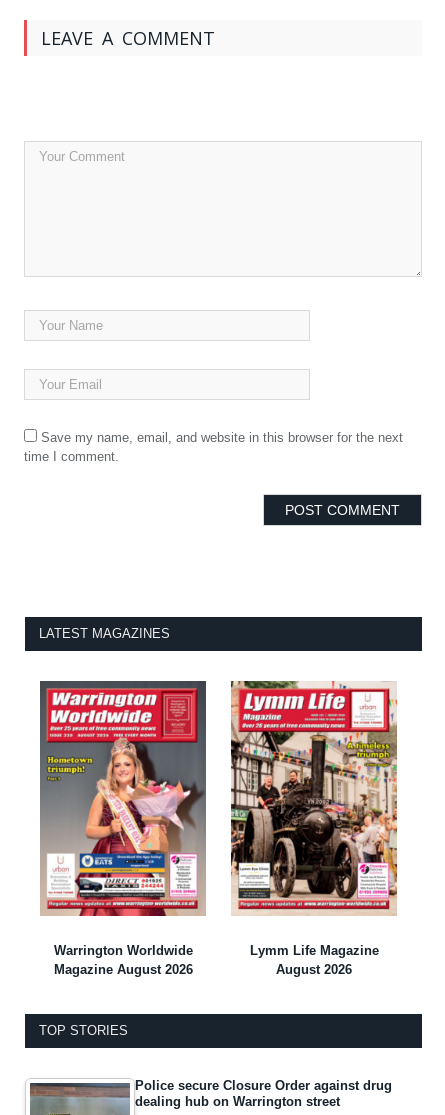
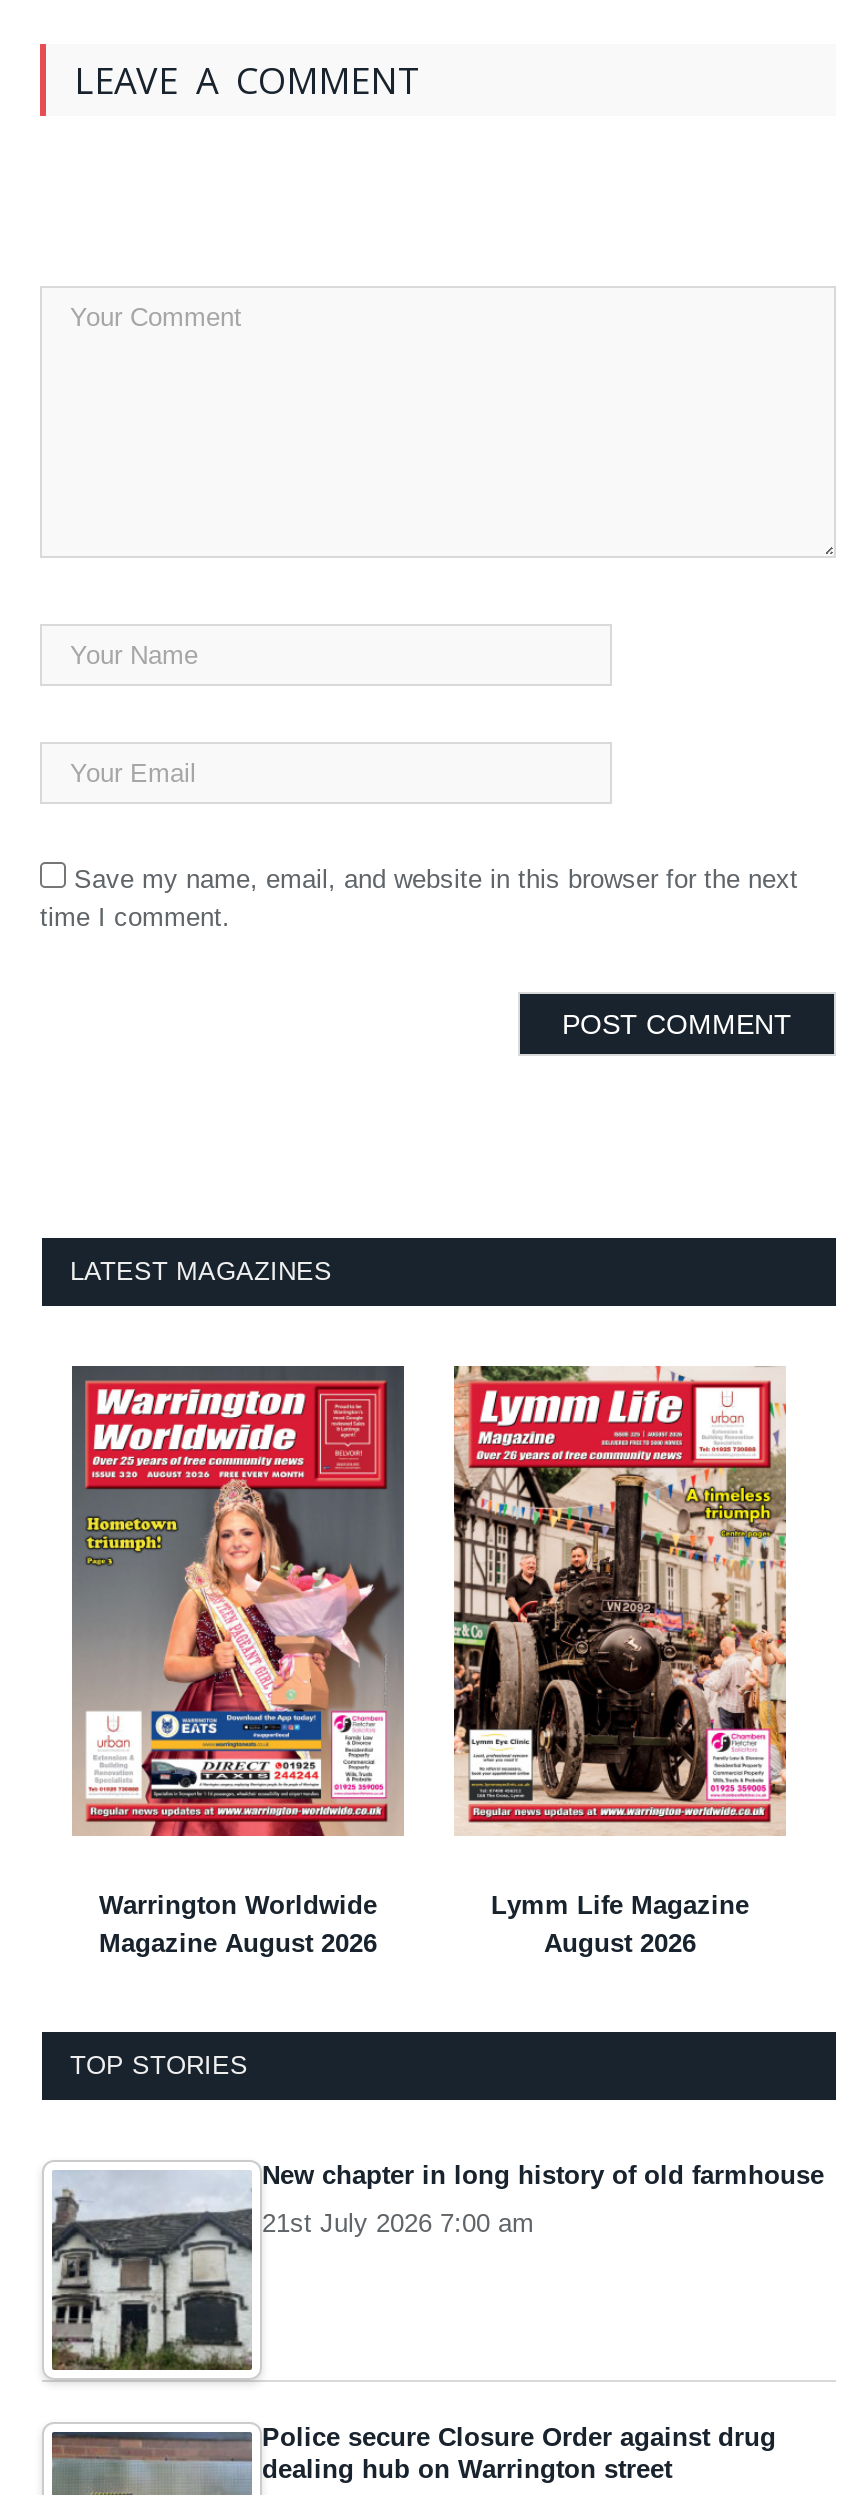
+ [image]
+ New chapter in long history of old farmhouse
+ 21st July 2026 7:00 am
